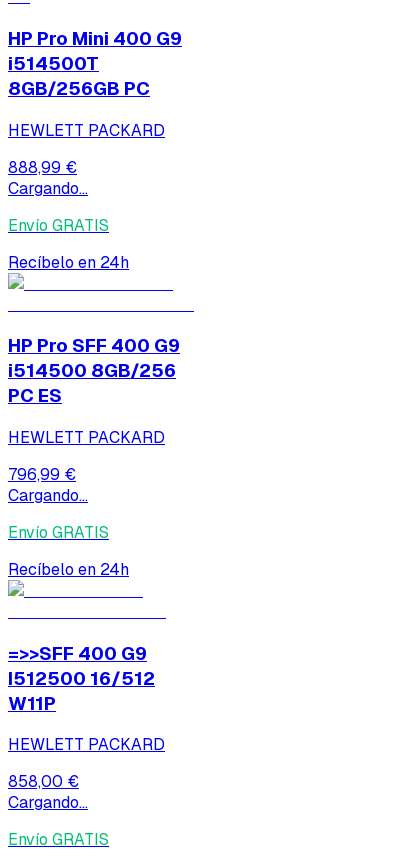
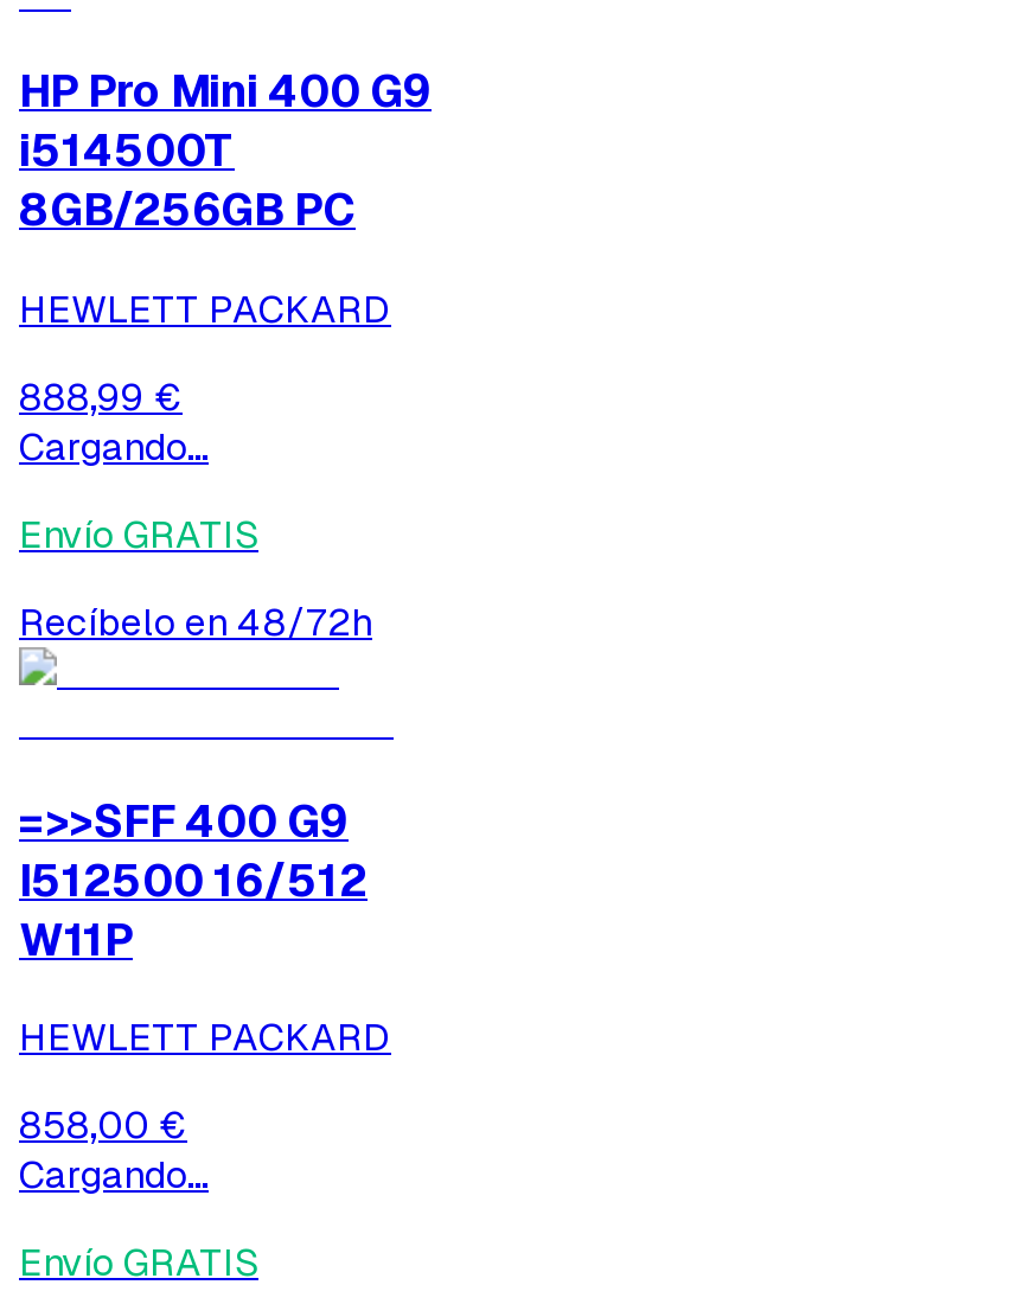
- Recíbelo en 24h
- HP Pro SFF 400 G9
- i514500 8GB/256
- PC ES
- HEWLETT PACKARD
- 796,99 €
- Cargando...
- Envío GRATIS
- Recíbelo en 24h
+ Recíbelo en 48/72h
